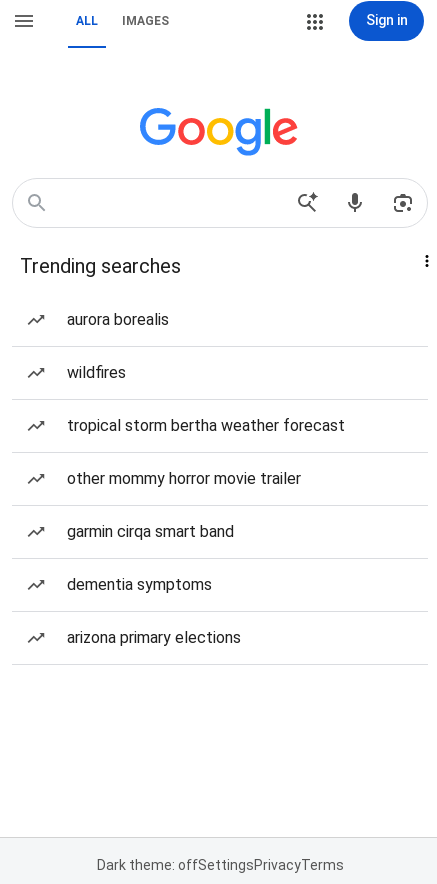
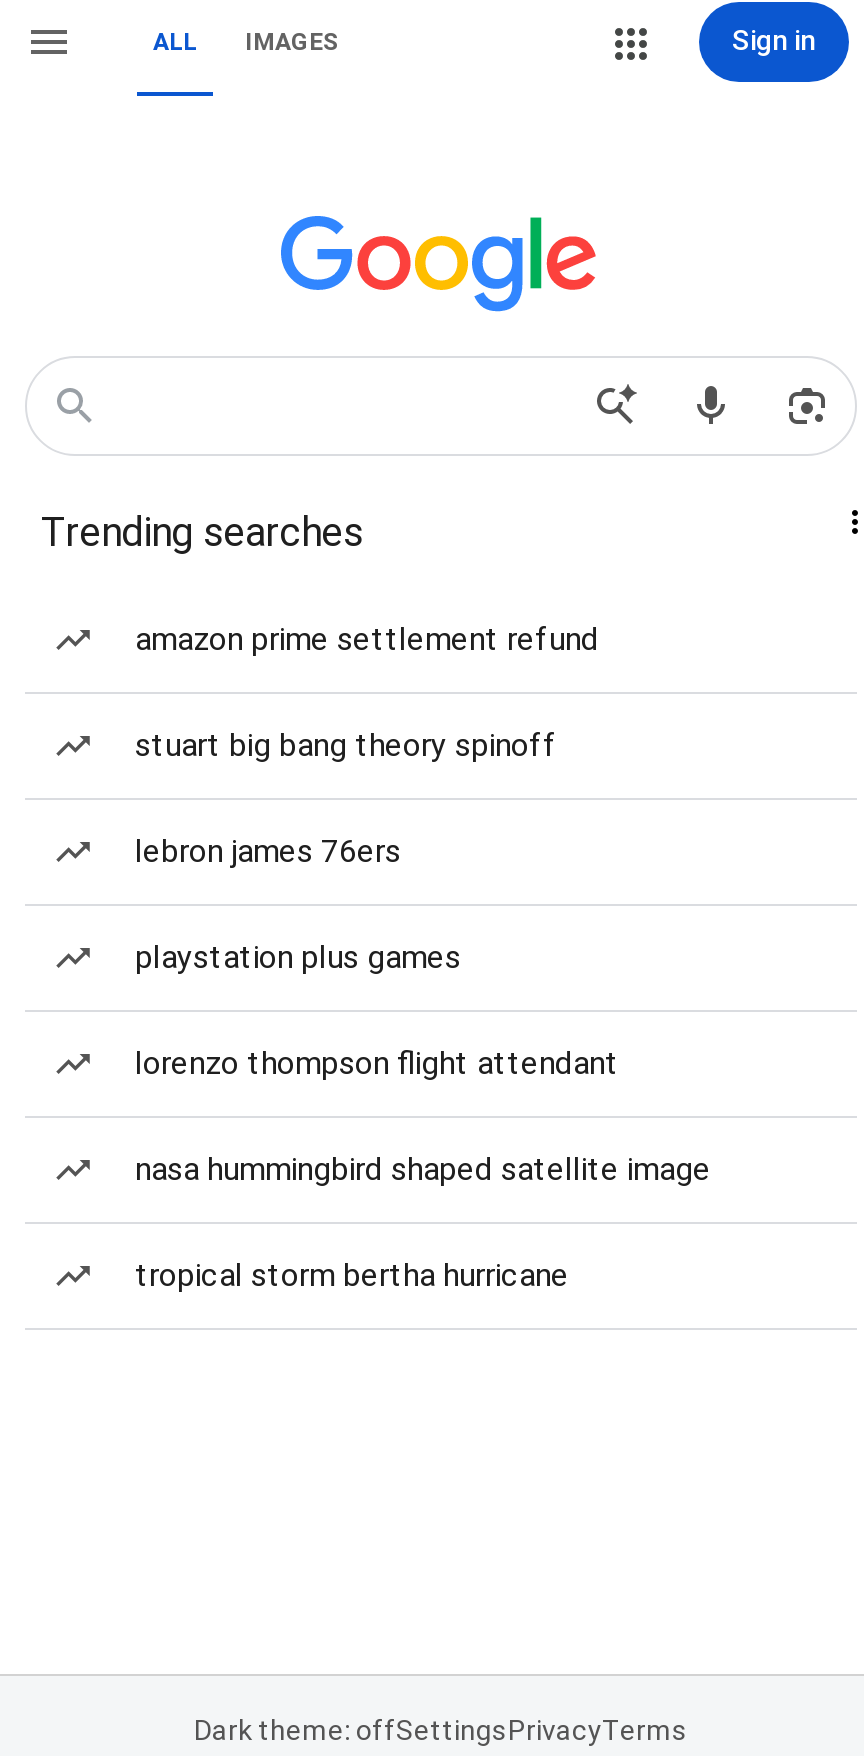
- aurora borealis
+ amazon prime settlement refund

- wildfires
+ stuart big bang theory spinoff

- tropical storm bertha weather forecast
+ lebron james 76ers

- other mommy horror movie trailer
+ playstation plus games

- garmin cirqa smart band
+ lorenzo thompson flight attendant

- dementia symptoms
+ nasa hummingbird shaped satellite image

- arizona primary elections
+ tropical storm bertha hurricane
